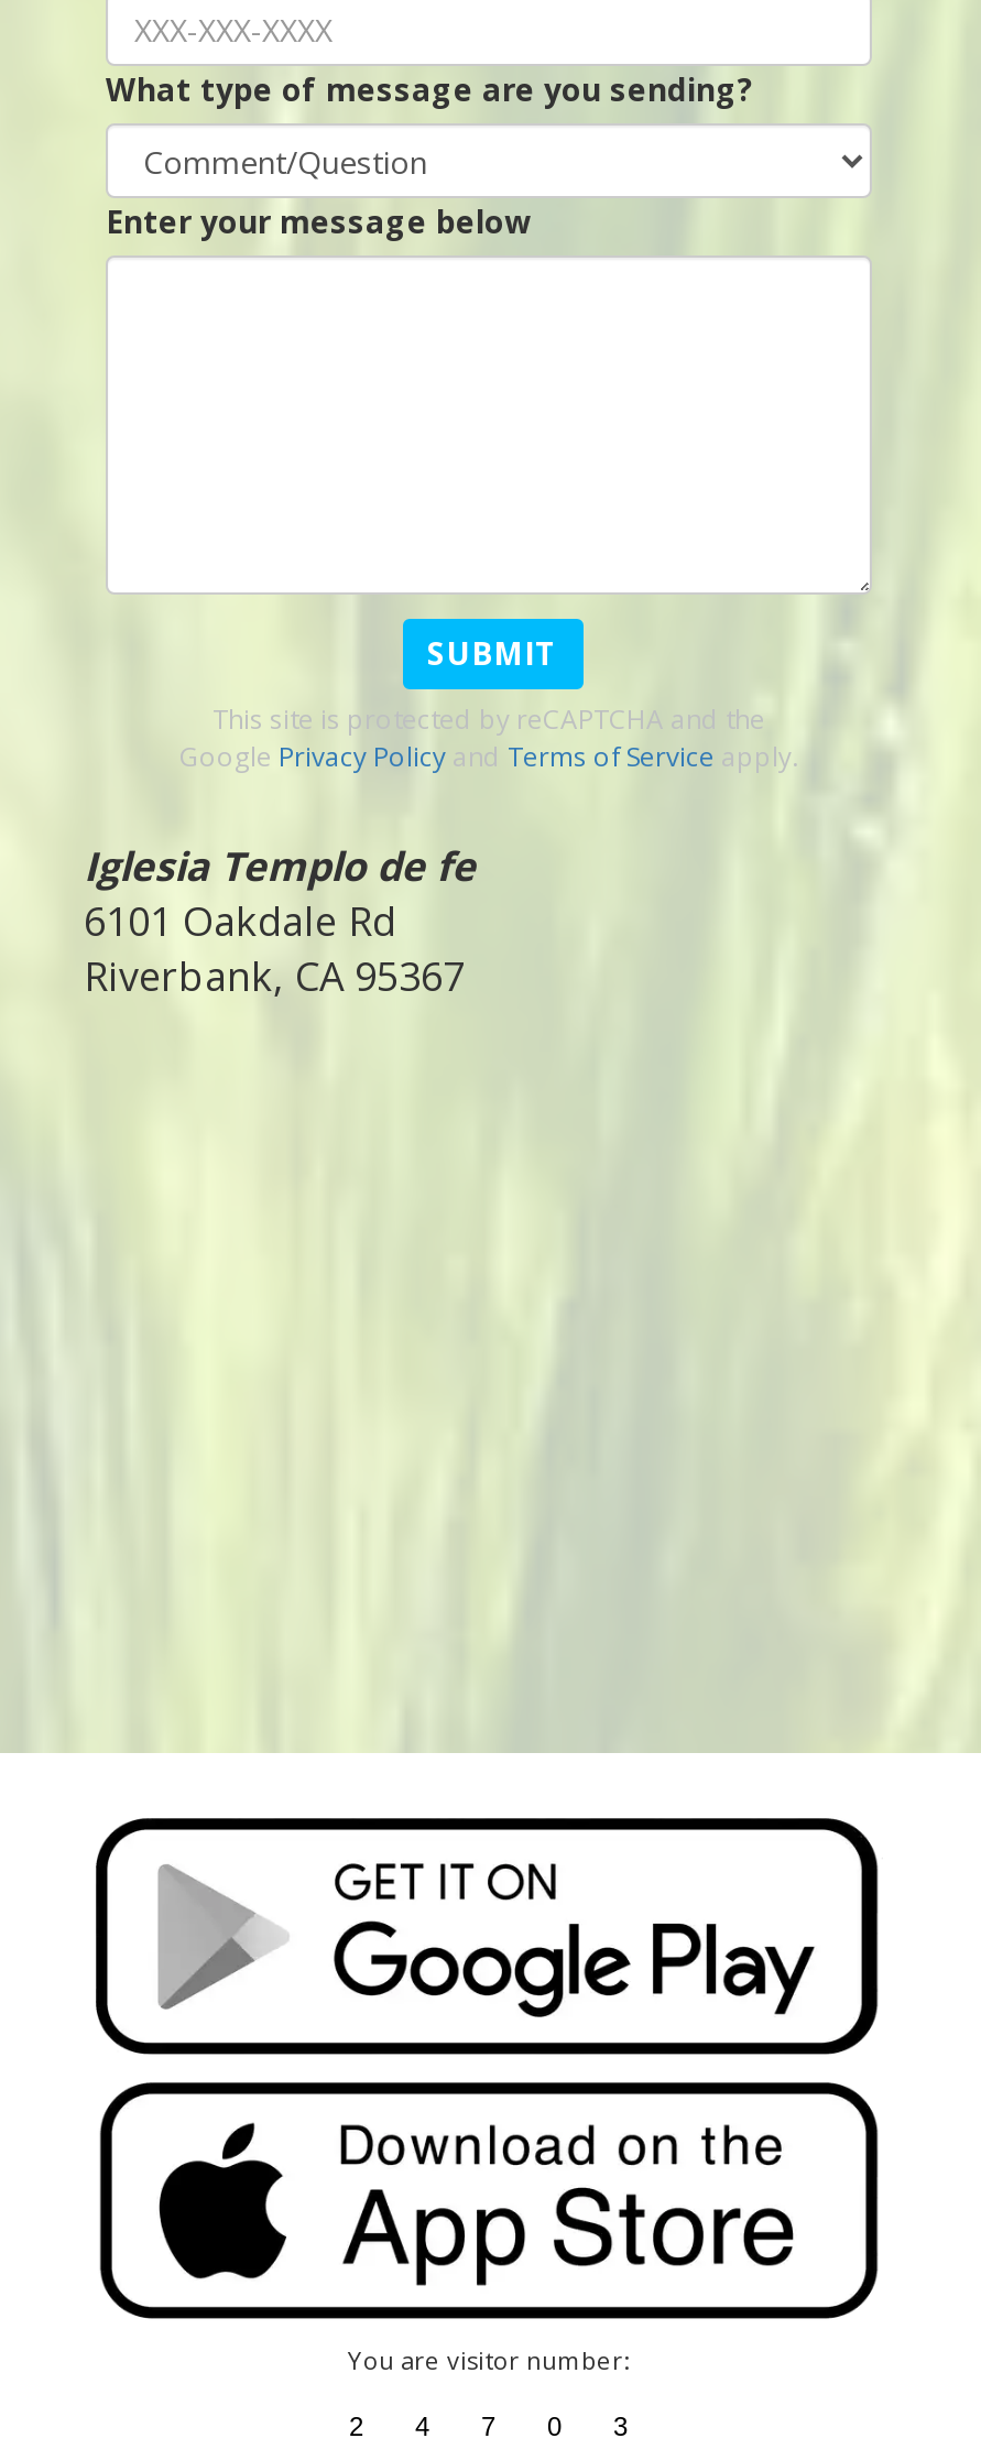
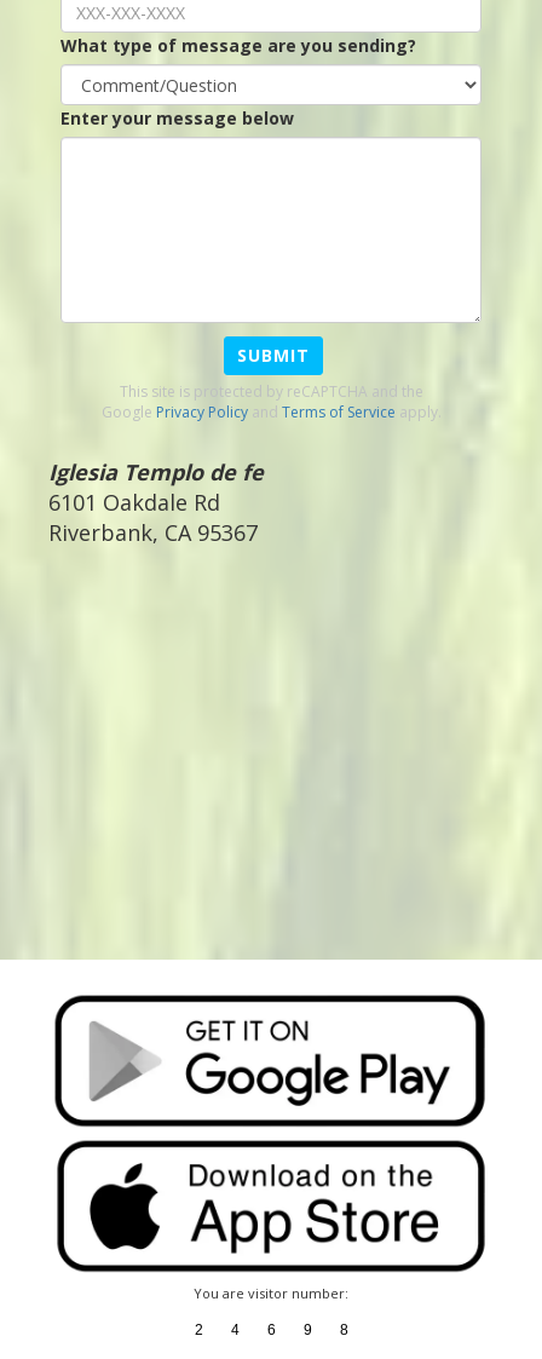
- 7
+ 6

- 0
+ 9

- 3
+ 8
